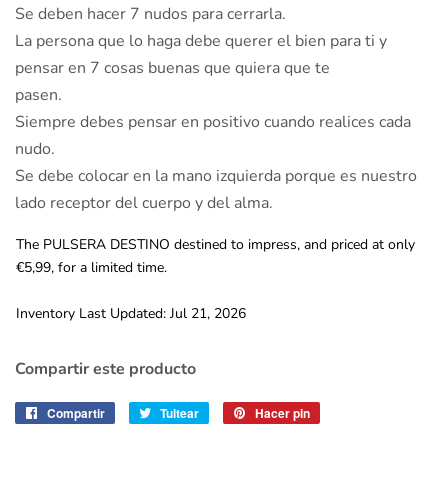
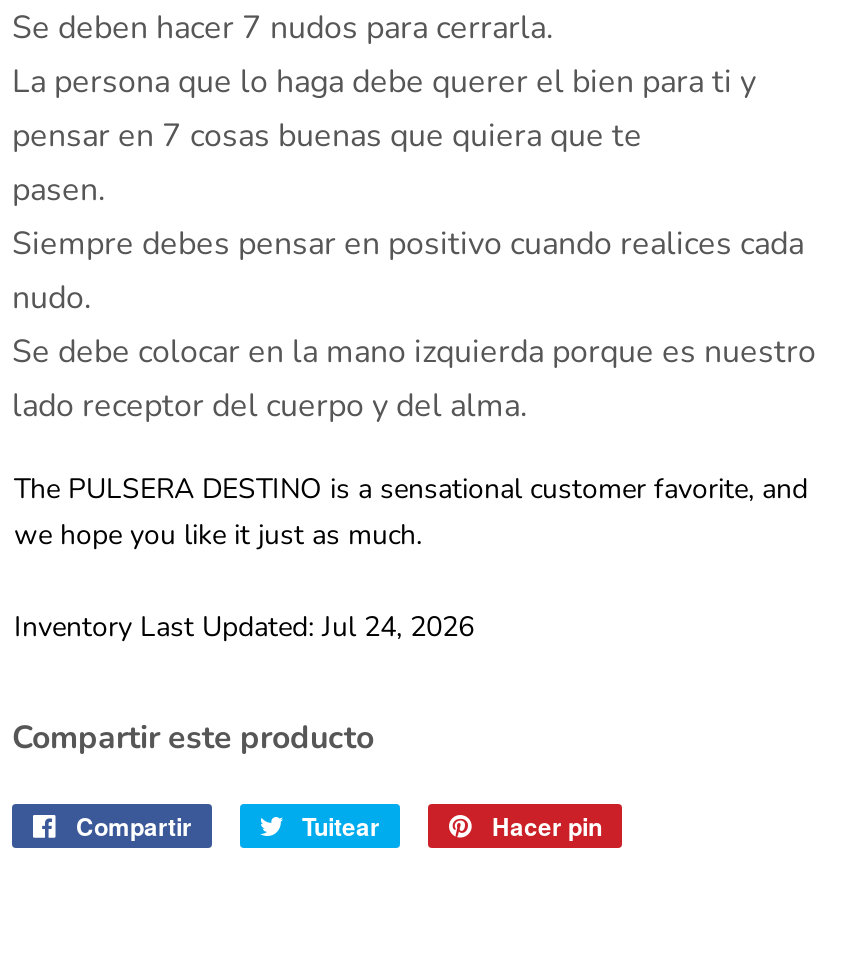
- The PULSERA DESTINO destined to impress, and priced at only
- €5,99, for a limited time.
+ The PULSERA DESTINO is a sensational customer favorite, and
+ we hope you like it just as much.

- Inventory Last Updated: Jul 21, 2026
+ Inventory Last Updated: Jul 24, 2026
